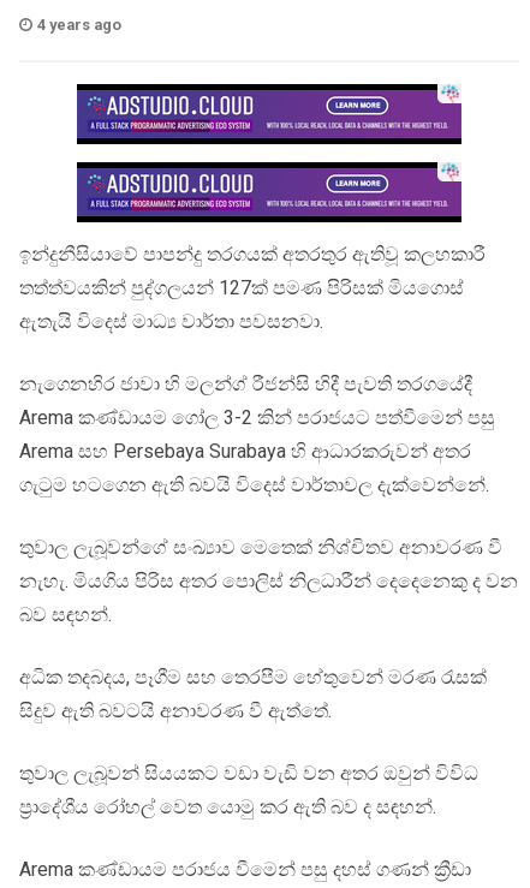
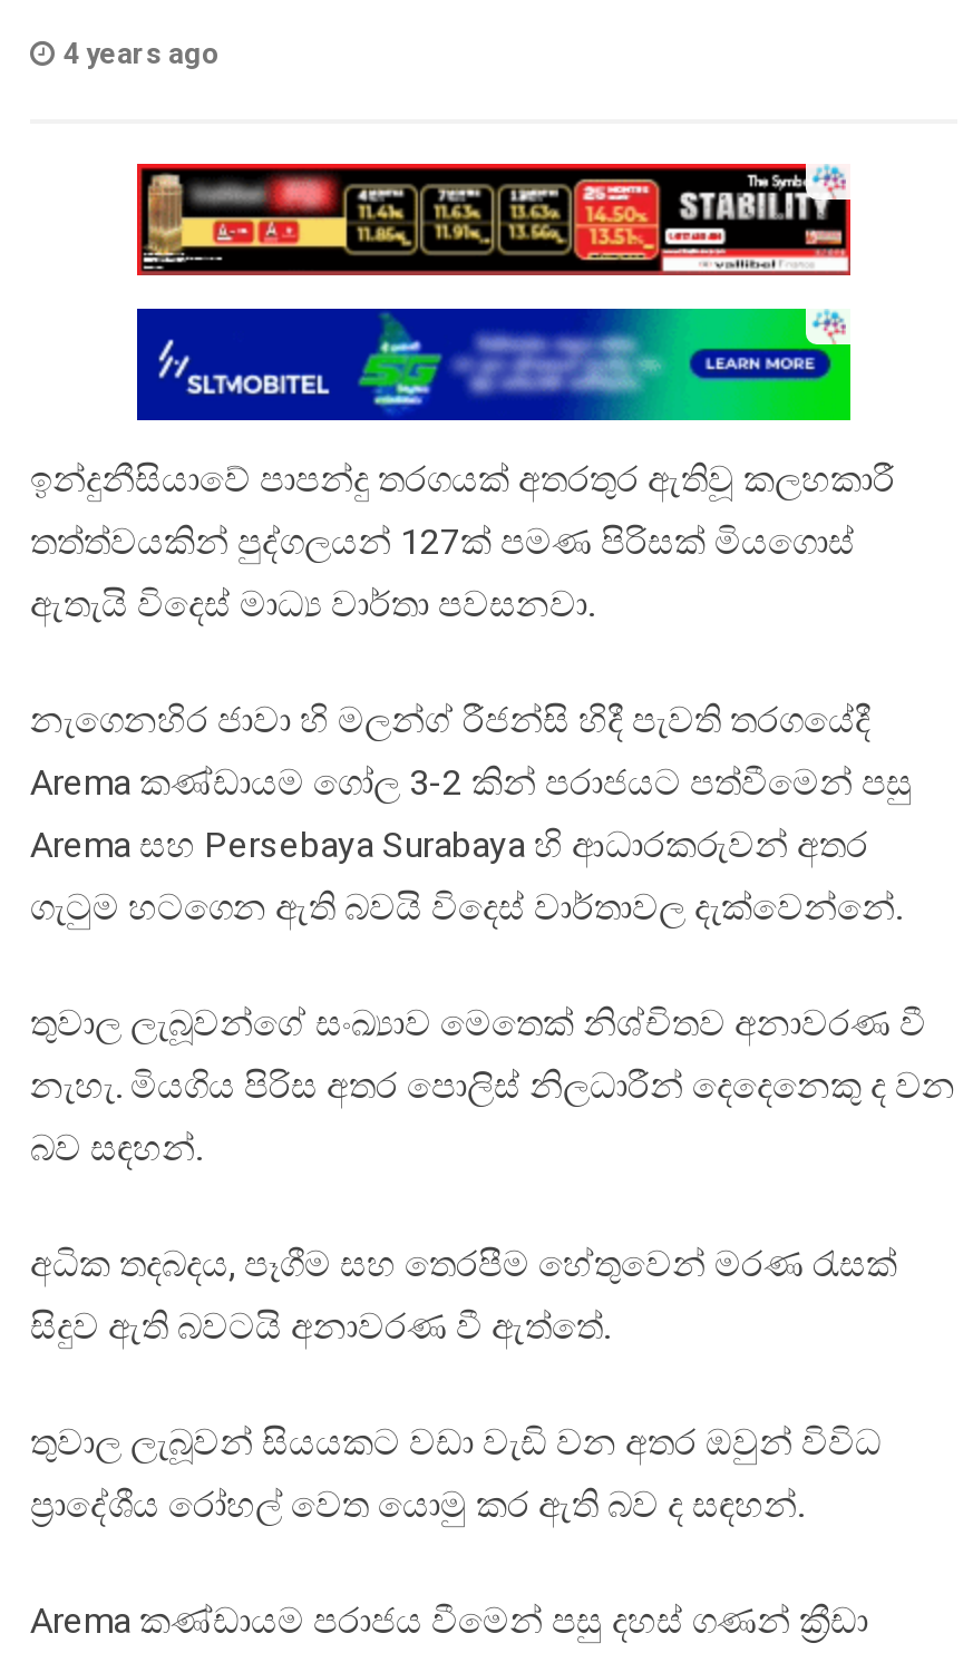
- [image]
+ [image]

- [image]
+ [image]
